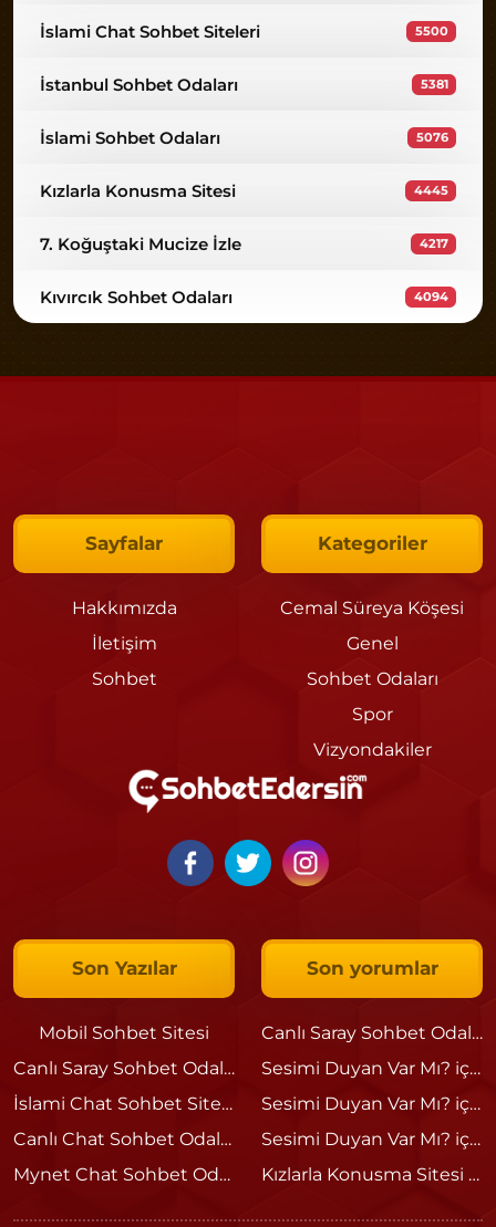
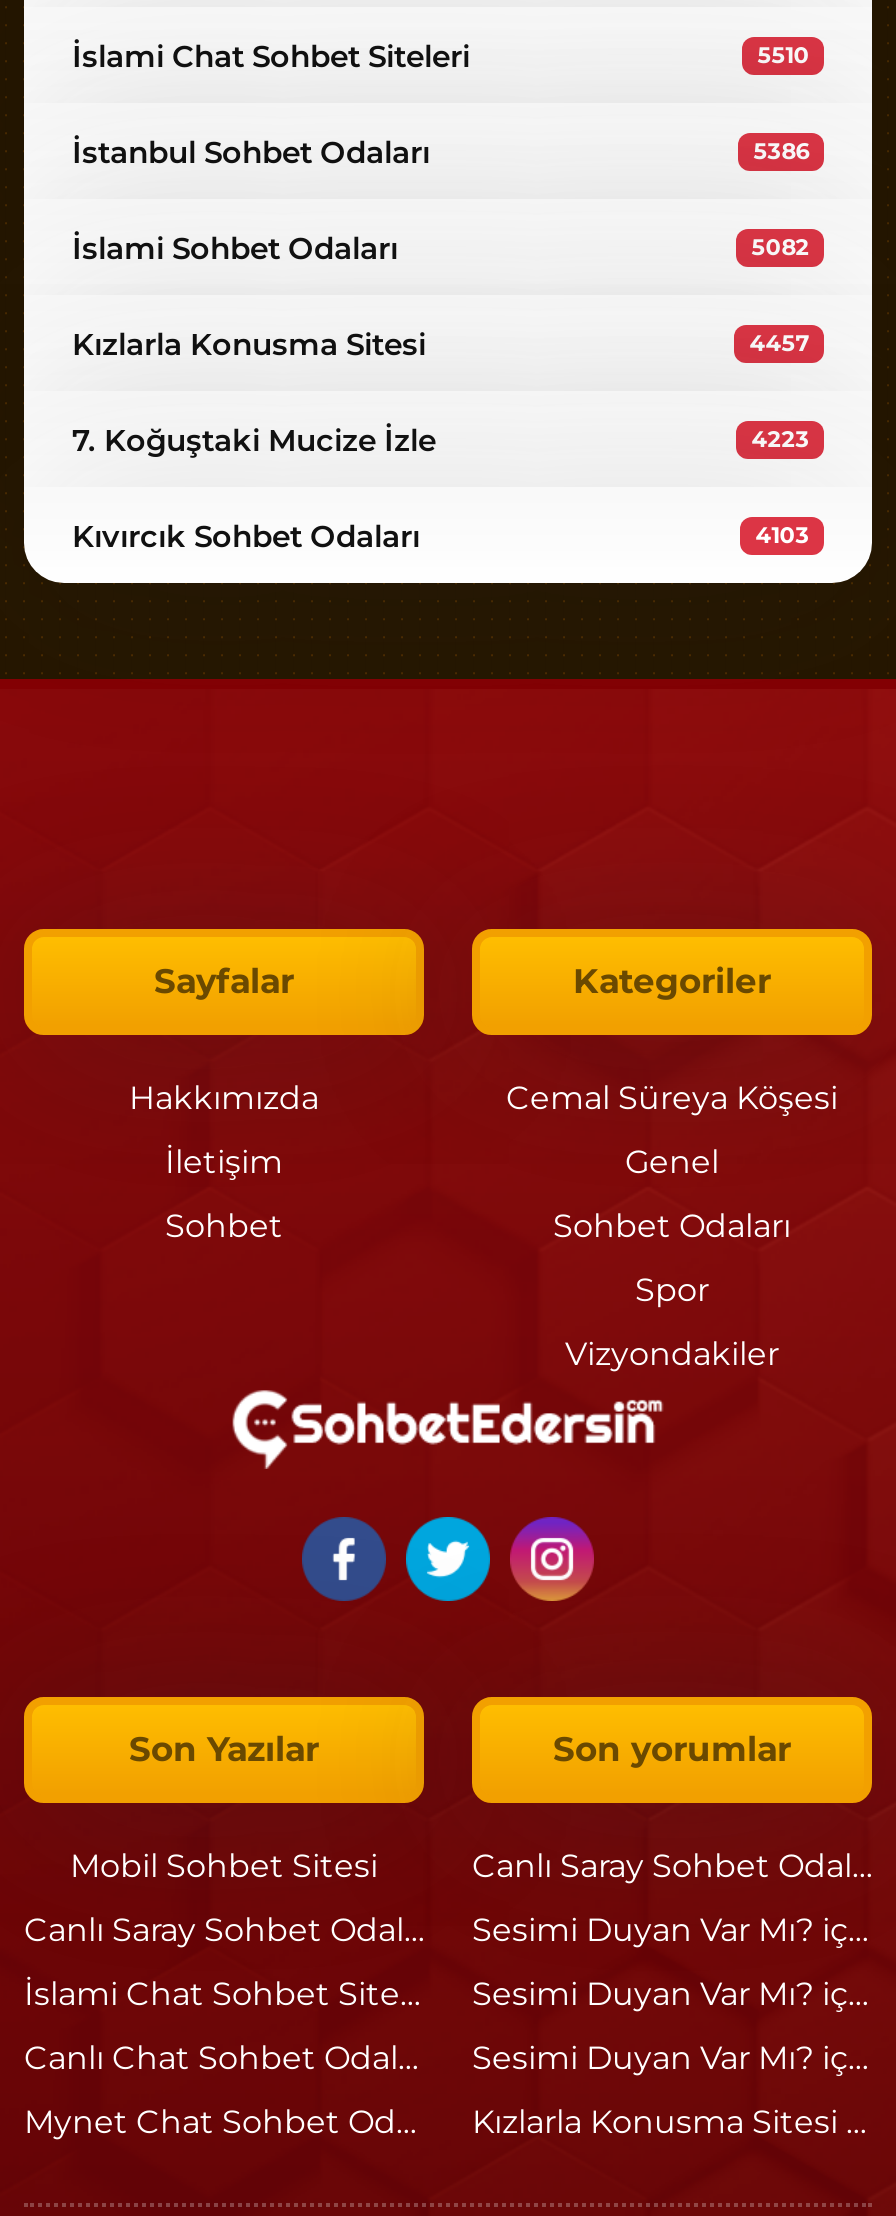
- 5500
+ 5510

- 5381
+ 5386

- 5076
+ 5082

- 4445
+ 4457

- 4217
+ 4223

- 4094
+ 4103
